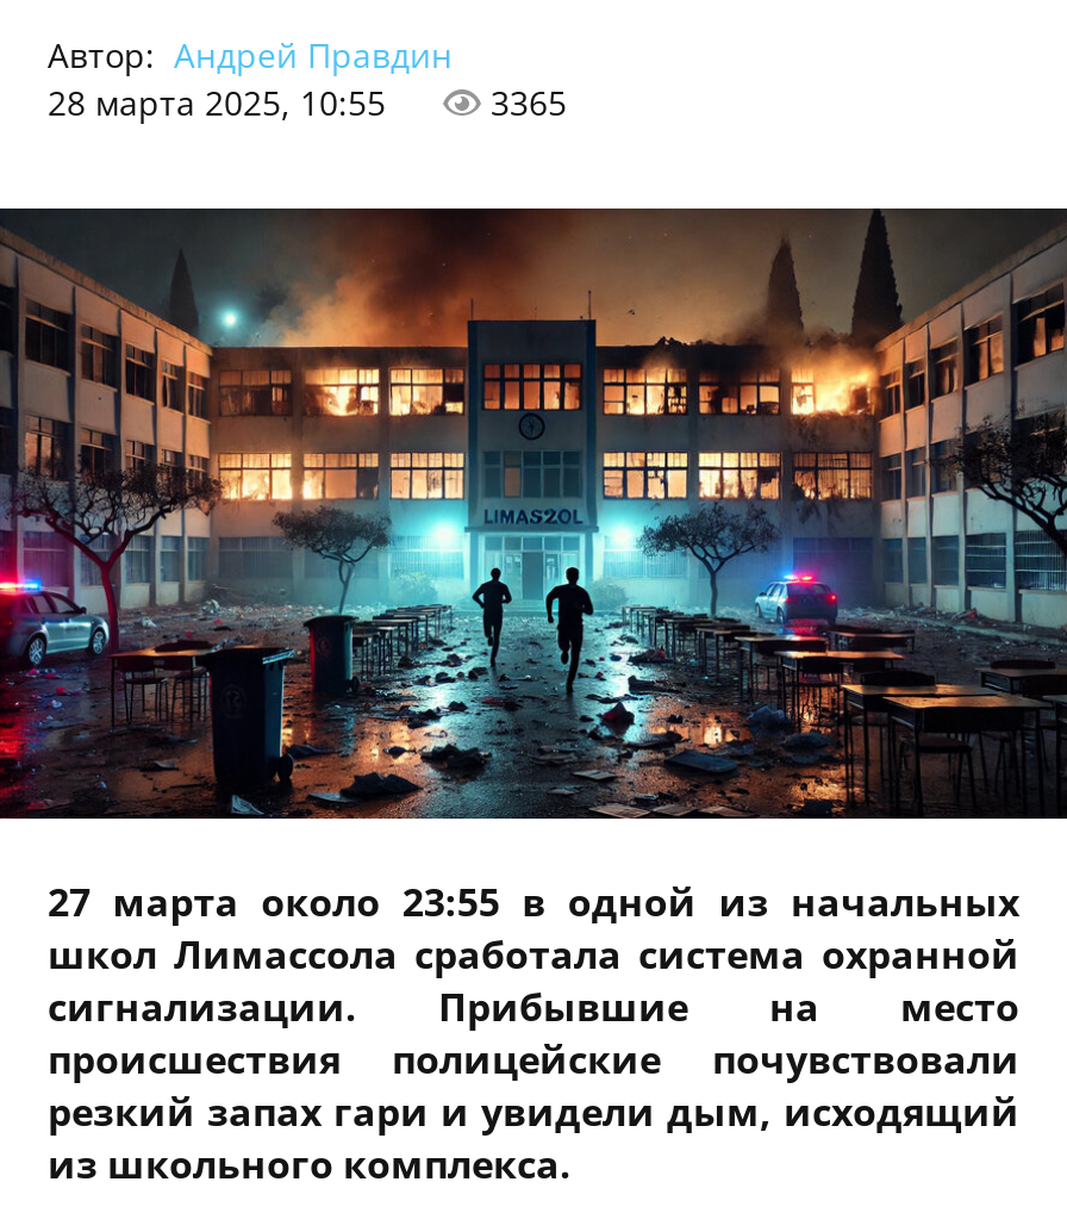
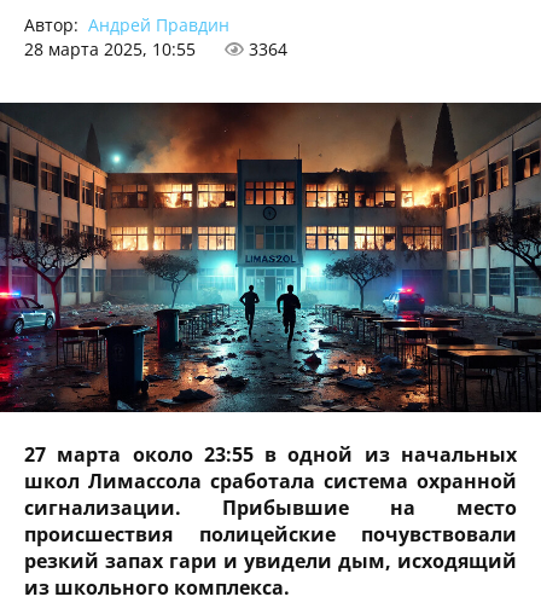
- 3365
+ 3364
